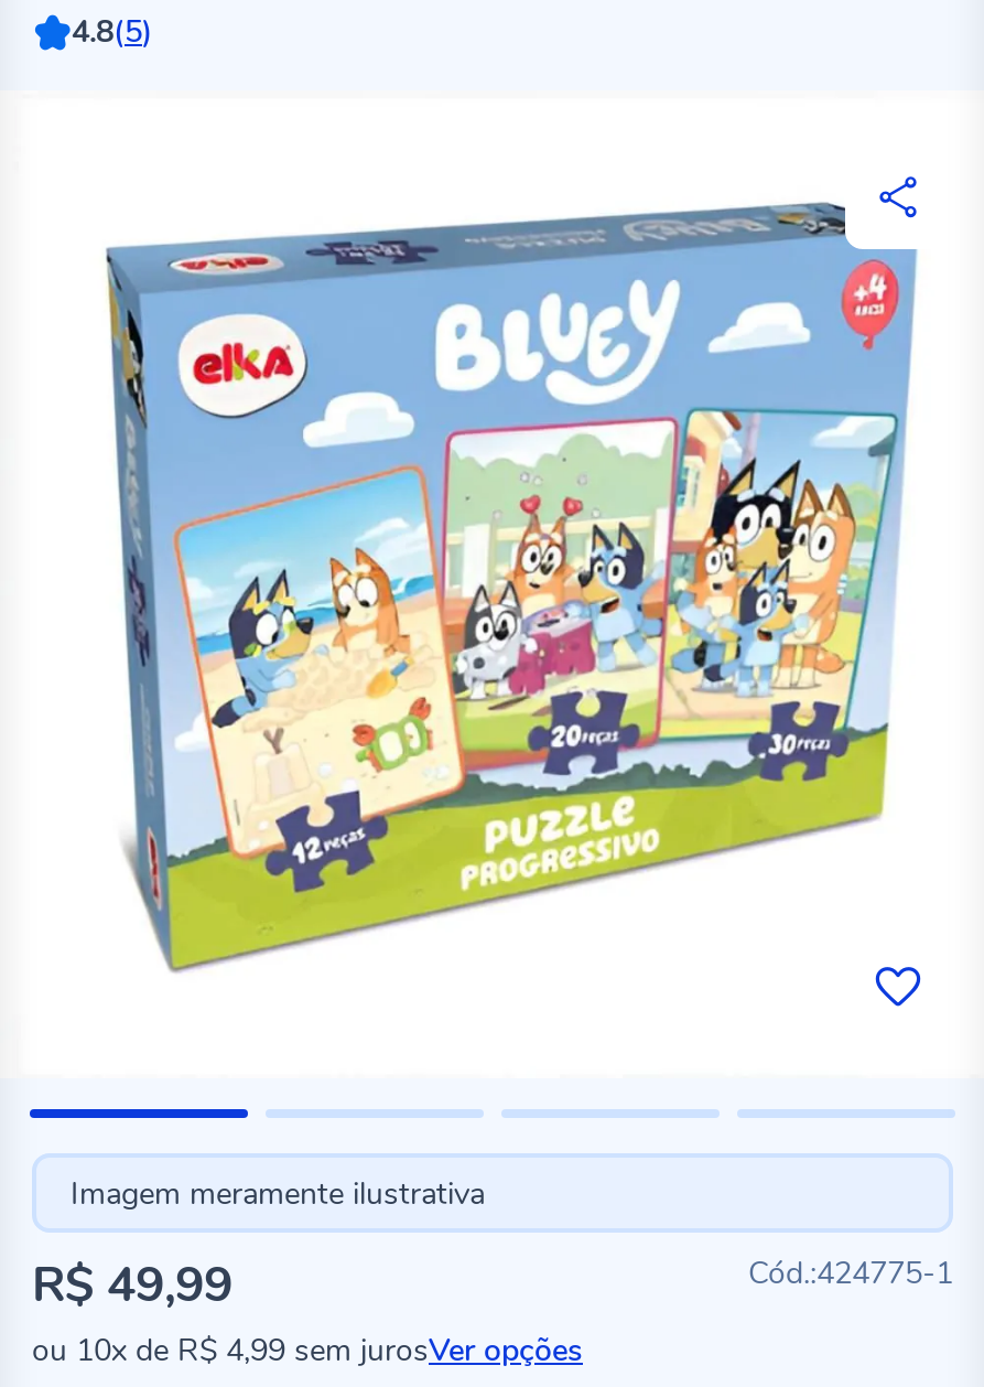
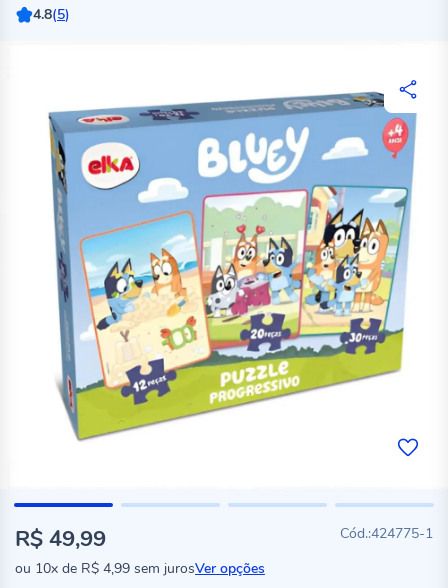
- Imagem meramente ilustrativa
